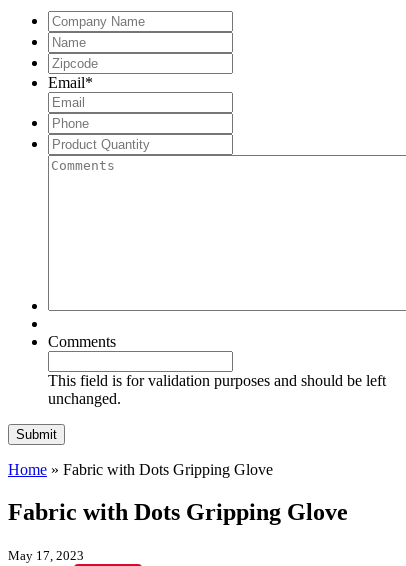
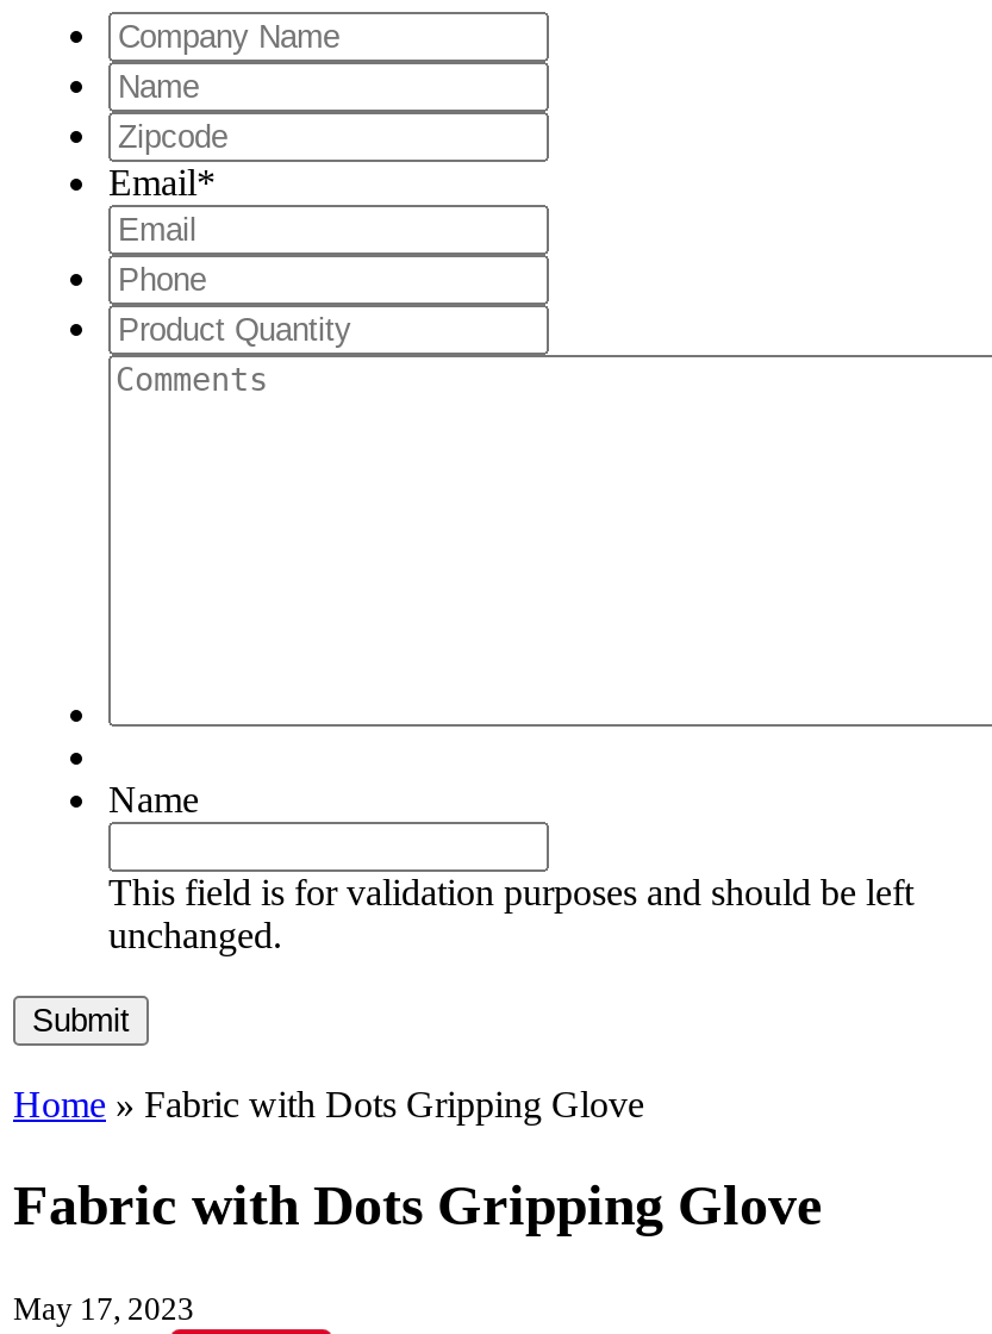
- Comments
+ Name
